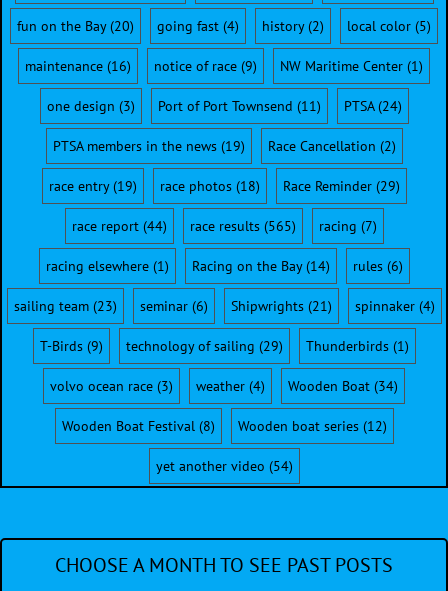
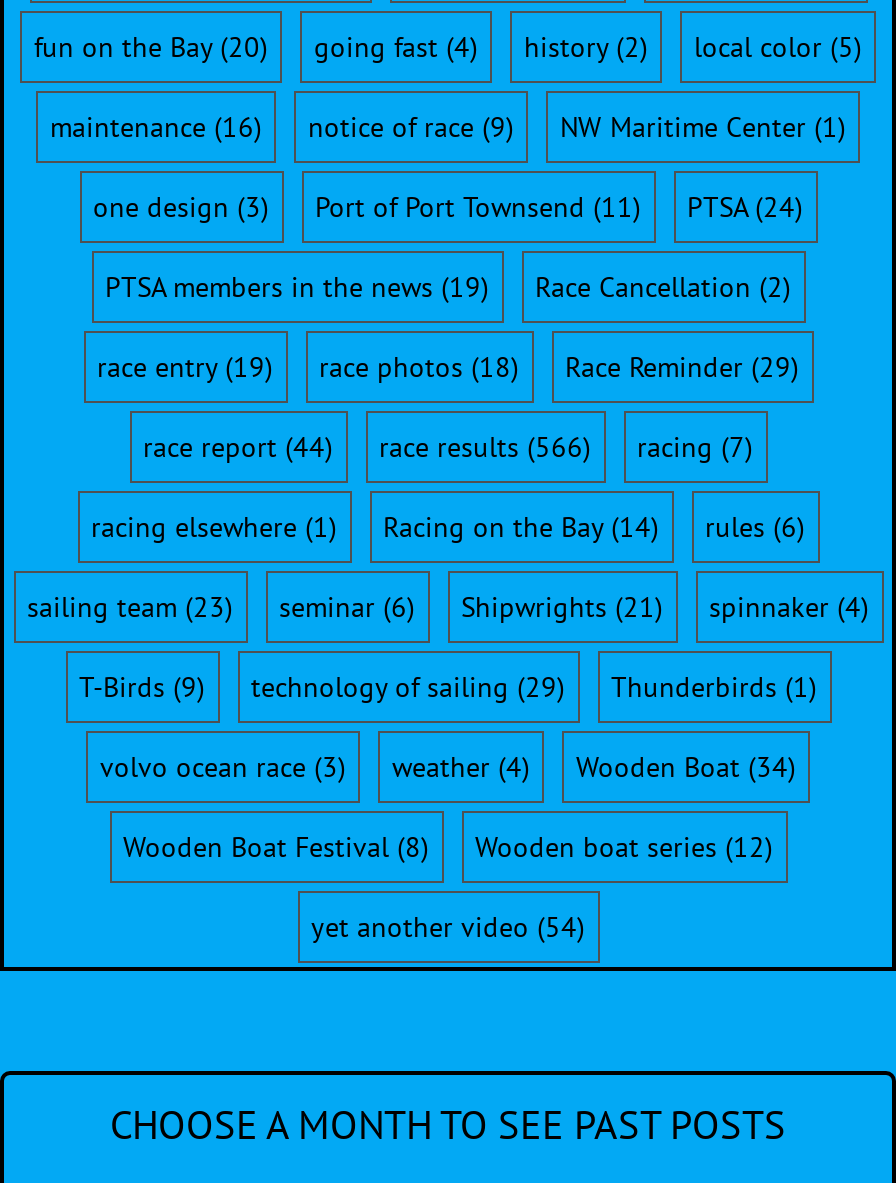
- race report (44) race results (565) racing (7)
+ race report (44) race results (566) racing (7)
